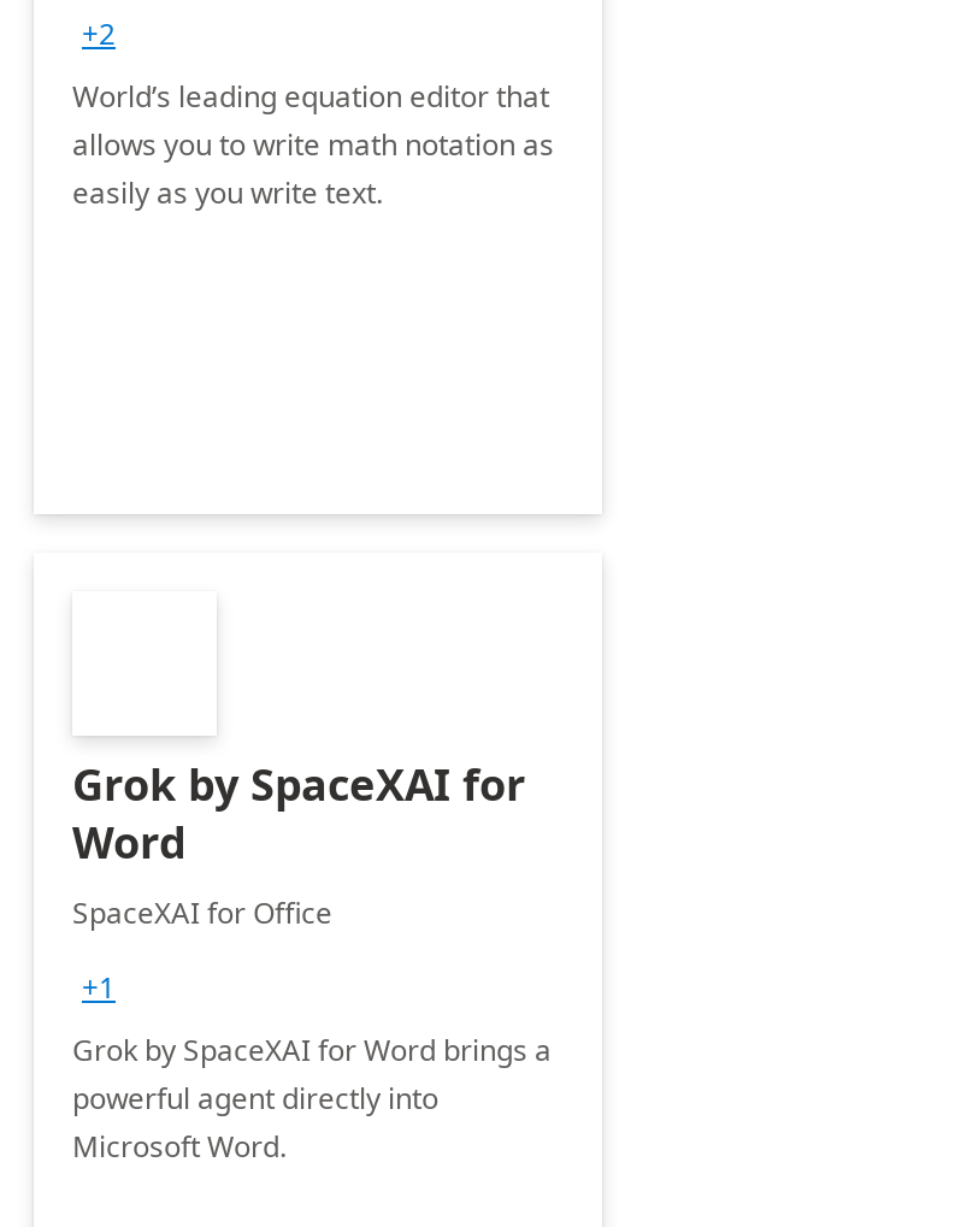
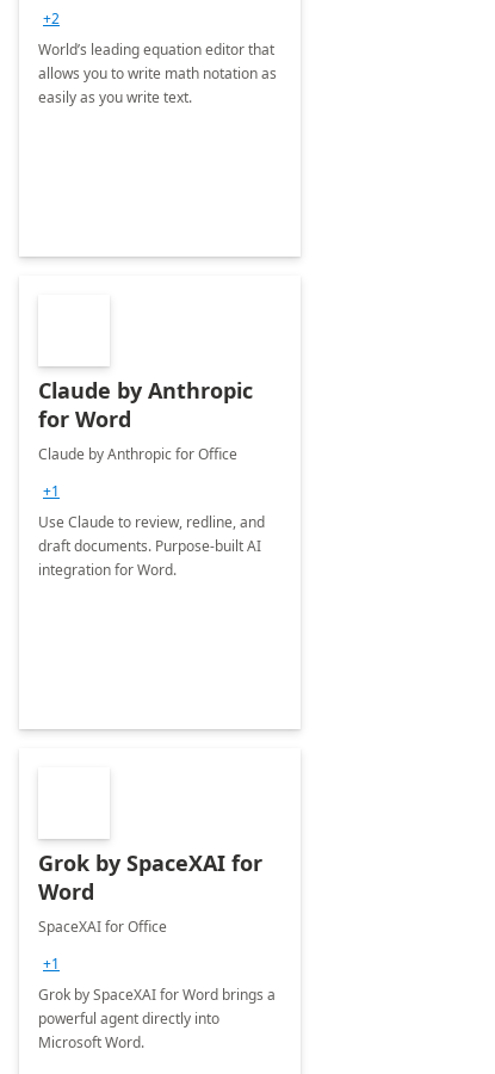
+ Claude by Anthropic
+ for Word
+ Claude by Anthropic for Office
+ +1
+ Use Claude to review, redline, and
+ draft documents. Purpose-built AI
+ integration for Word.
